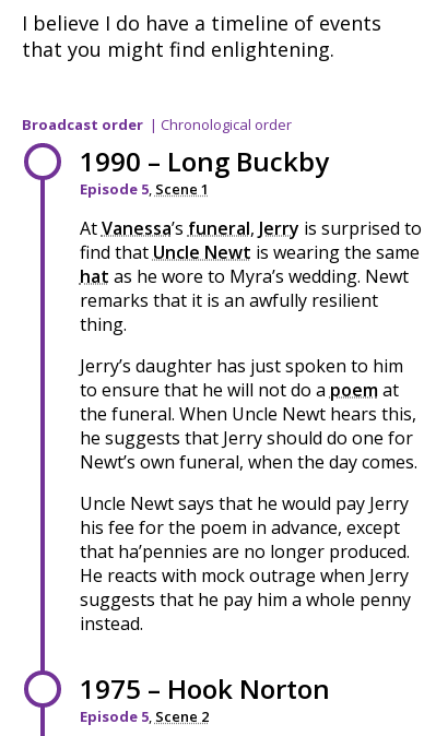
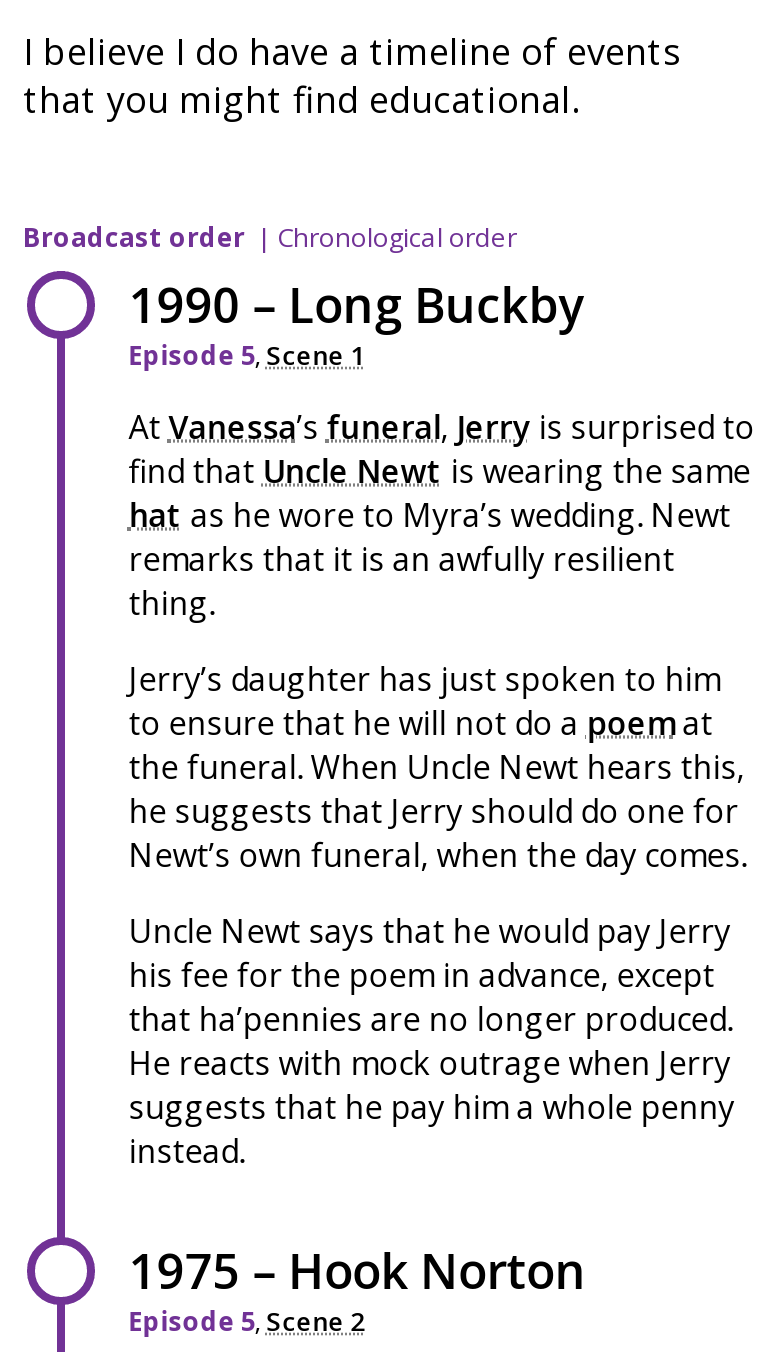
- that you might find enlightening.
+ that you might find educational.
